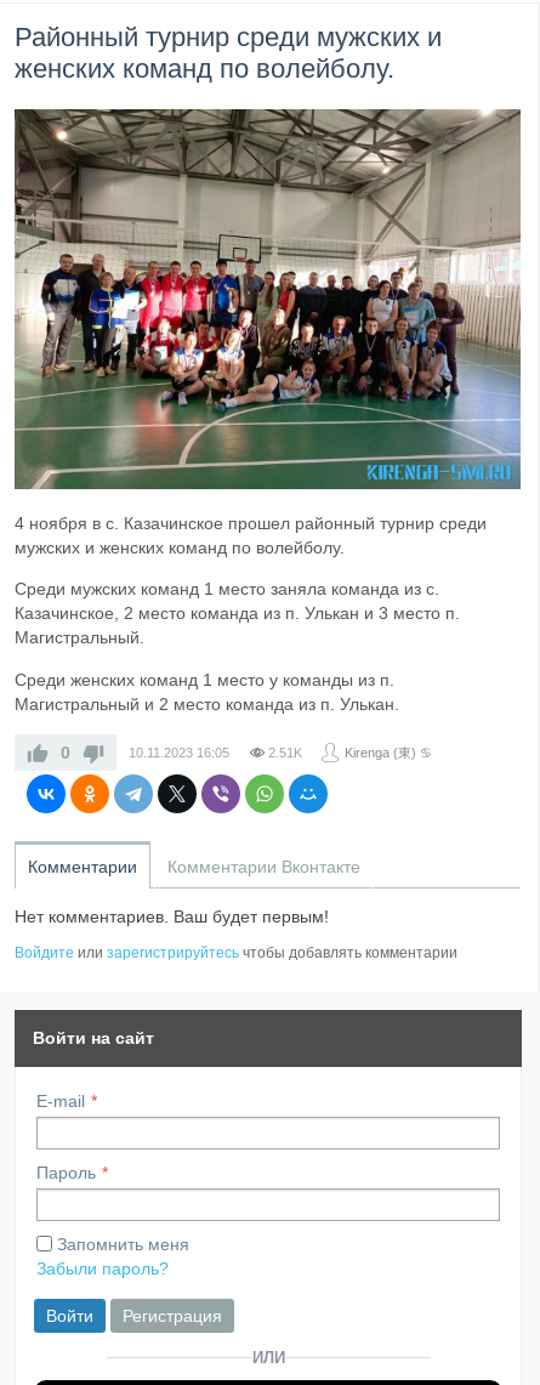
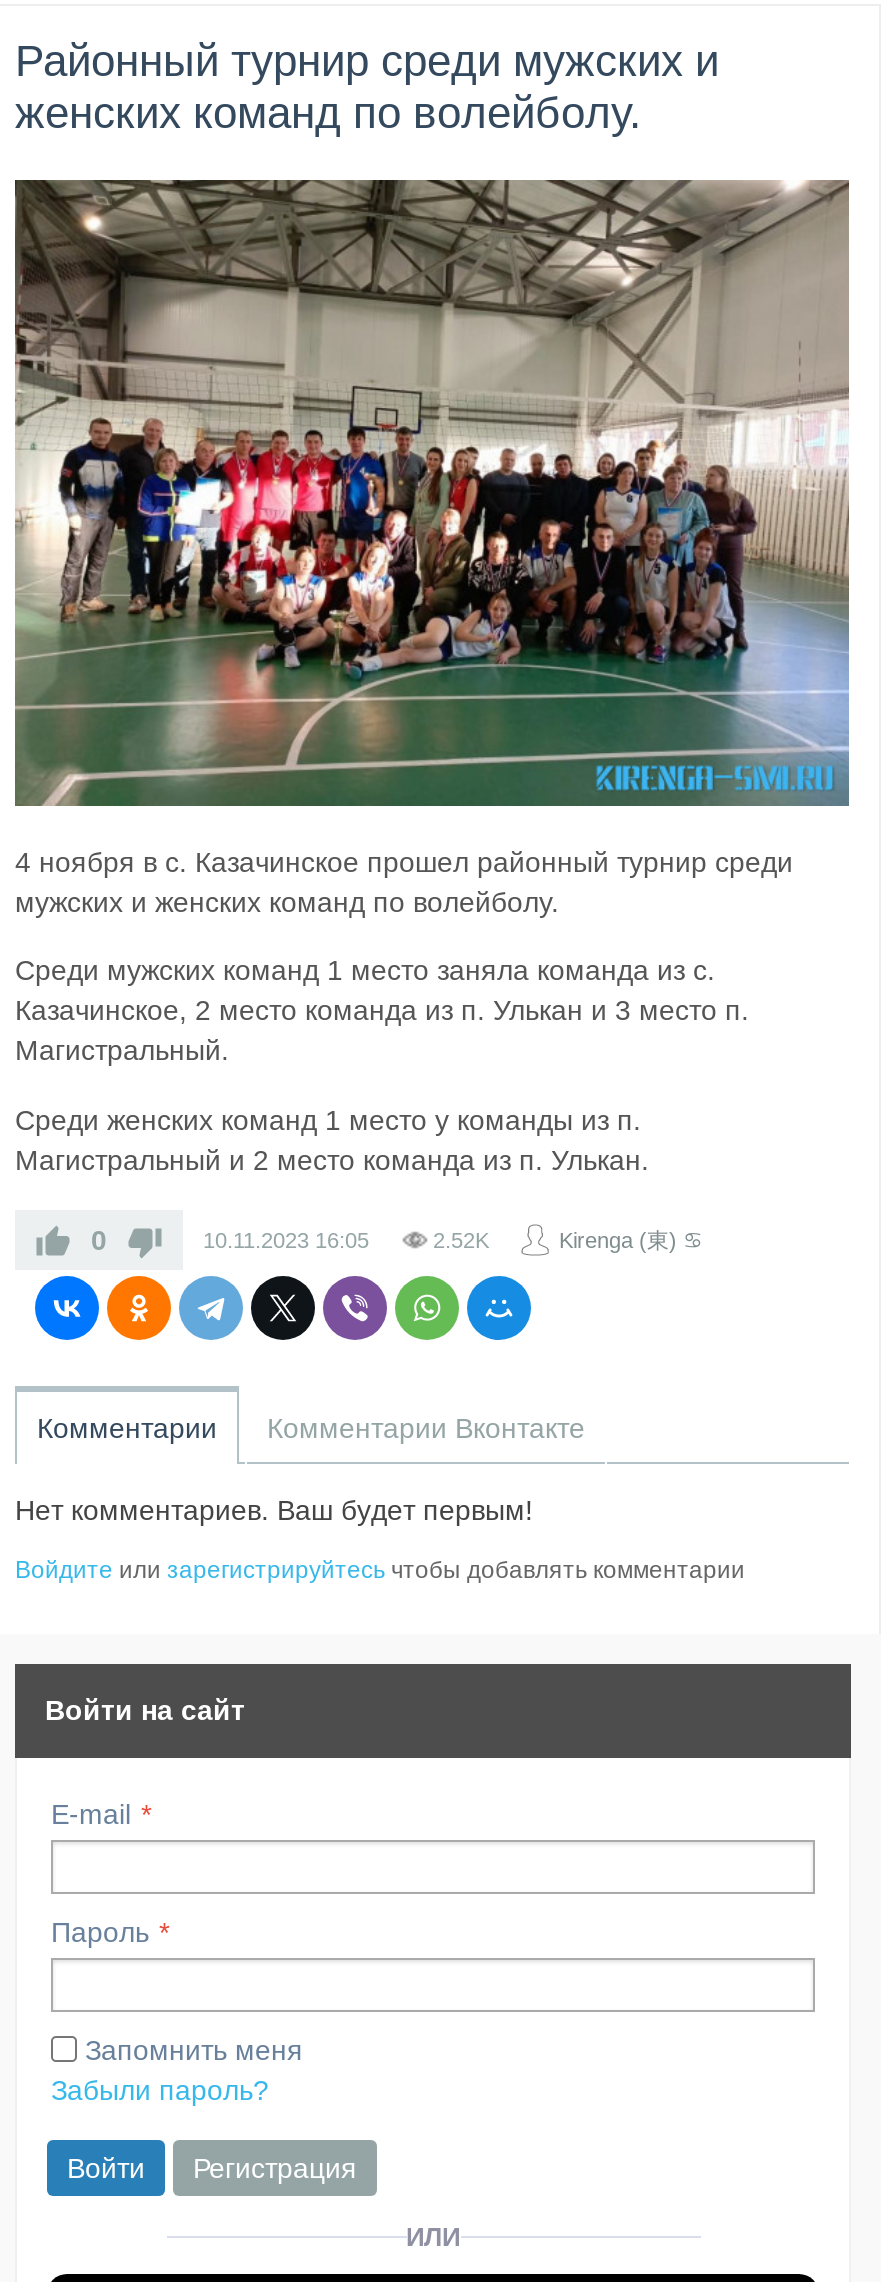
- 2.51K
+ 2.52K
